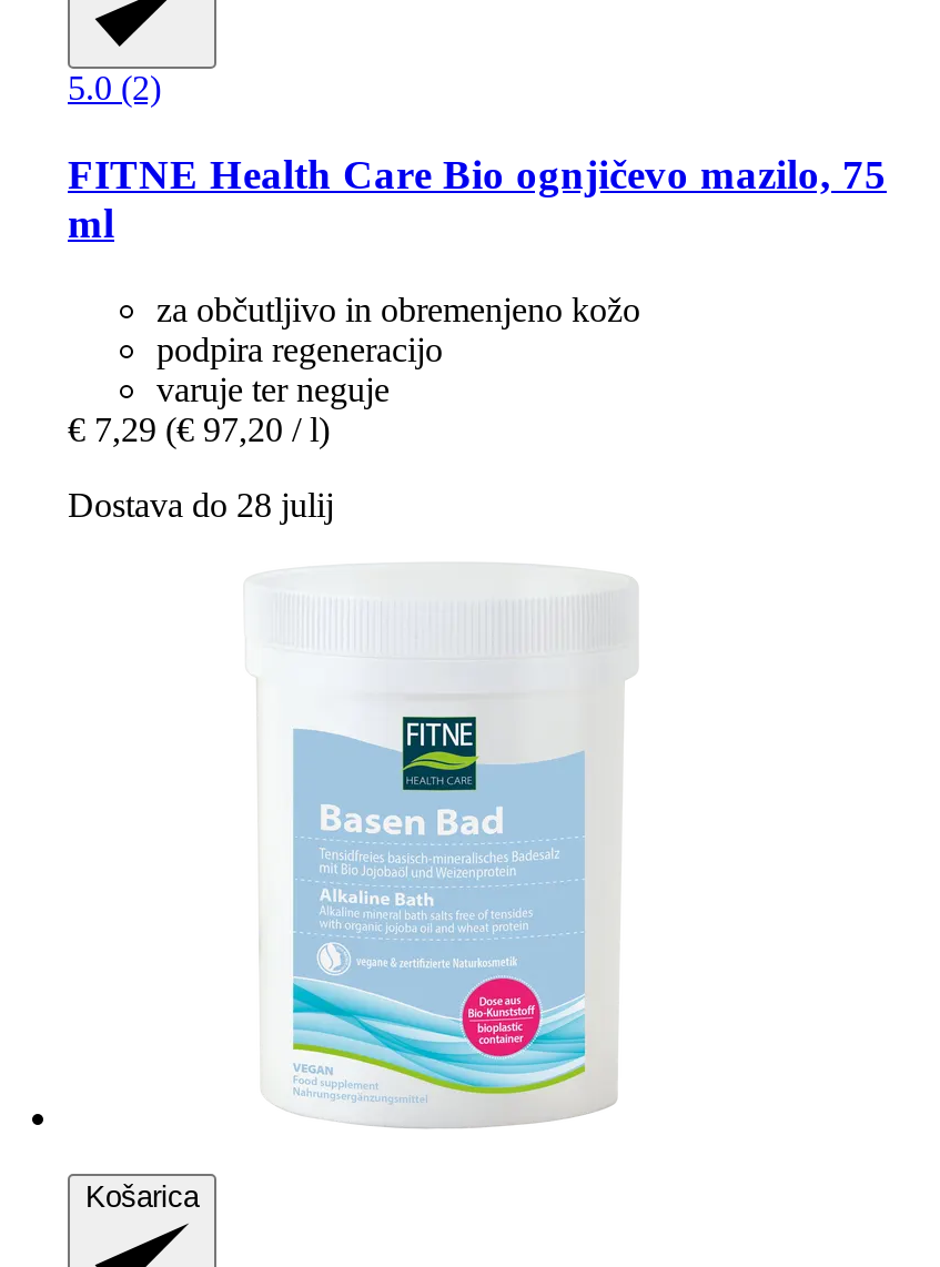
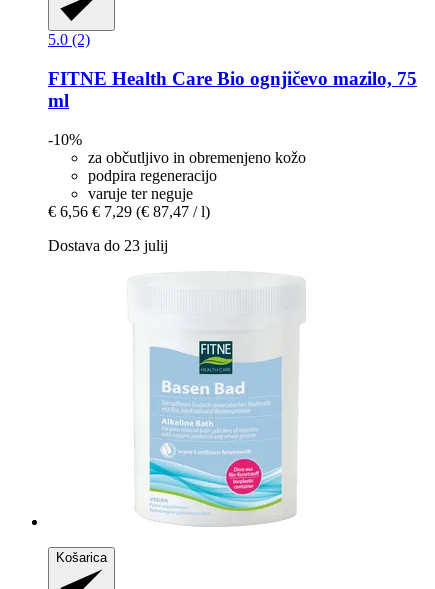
+ -10%

- € 7,29 (€ 97,20 / l)
+ € 6,56 € 7,29 (€ 87,47 / l)

- Dostava do 28 julij
+ Dostava do 23 julij
